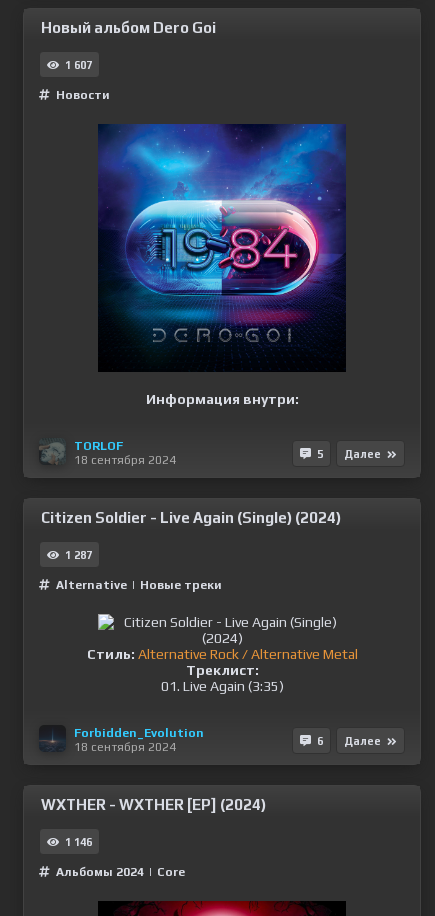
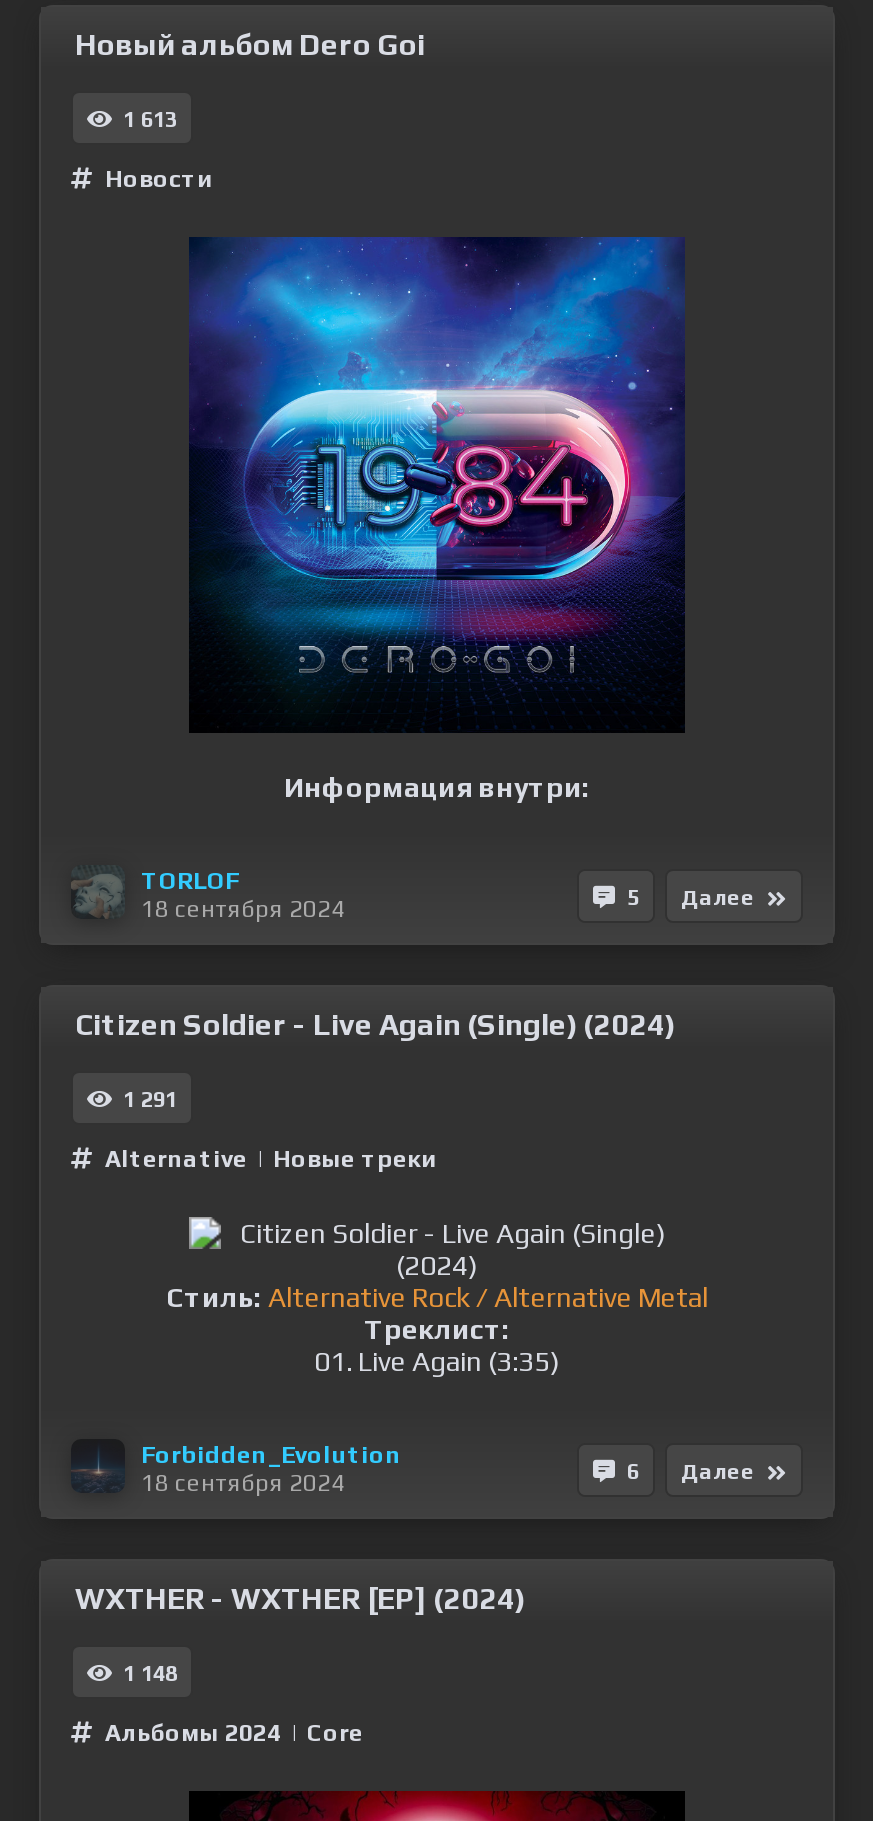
- 1 607
+ 1 613

- 1 287
+ 1 291

- 1 146
+ 1 148
